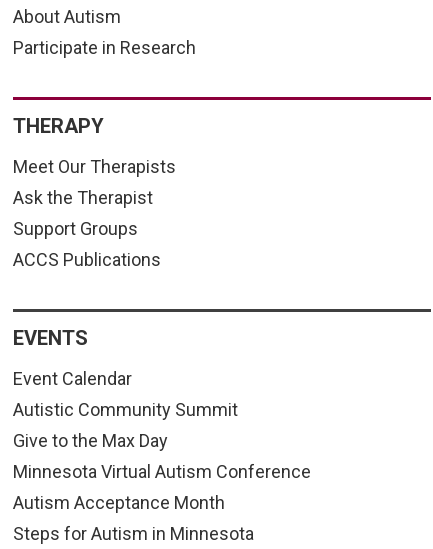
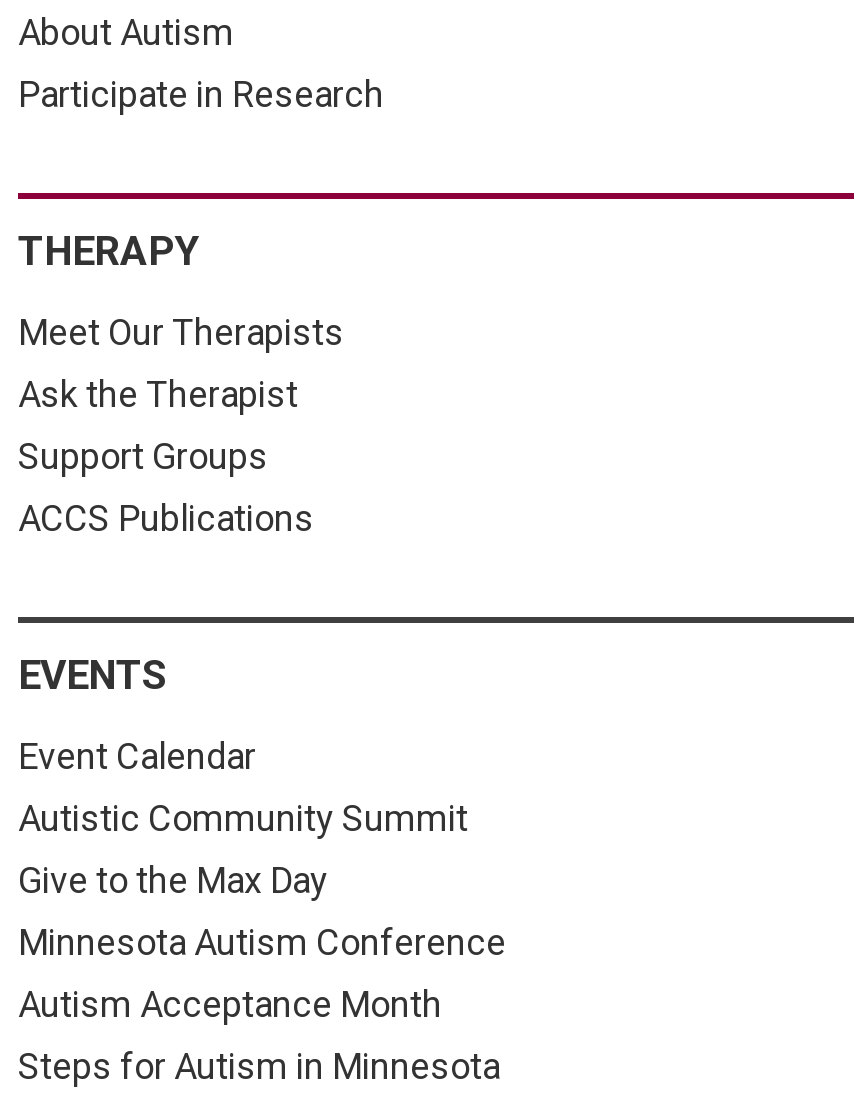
- Minnesota Virtual Autism Conference
+ Minnesota Autism Conference
